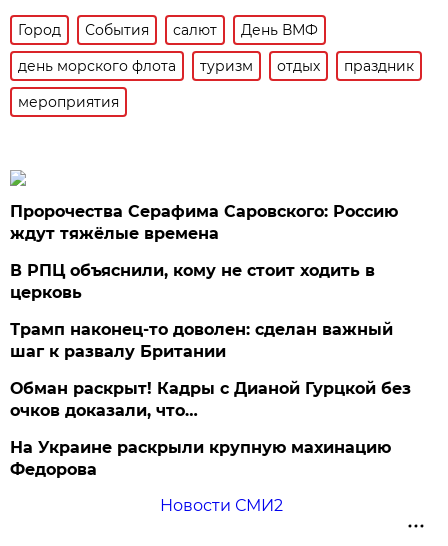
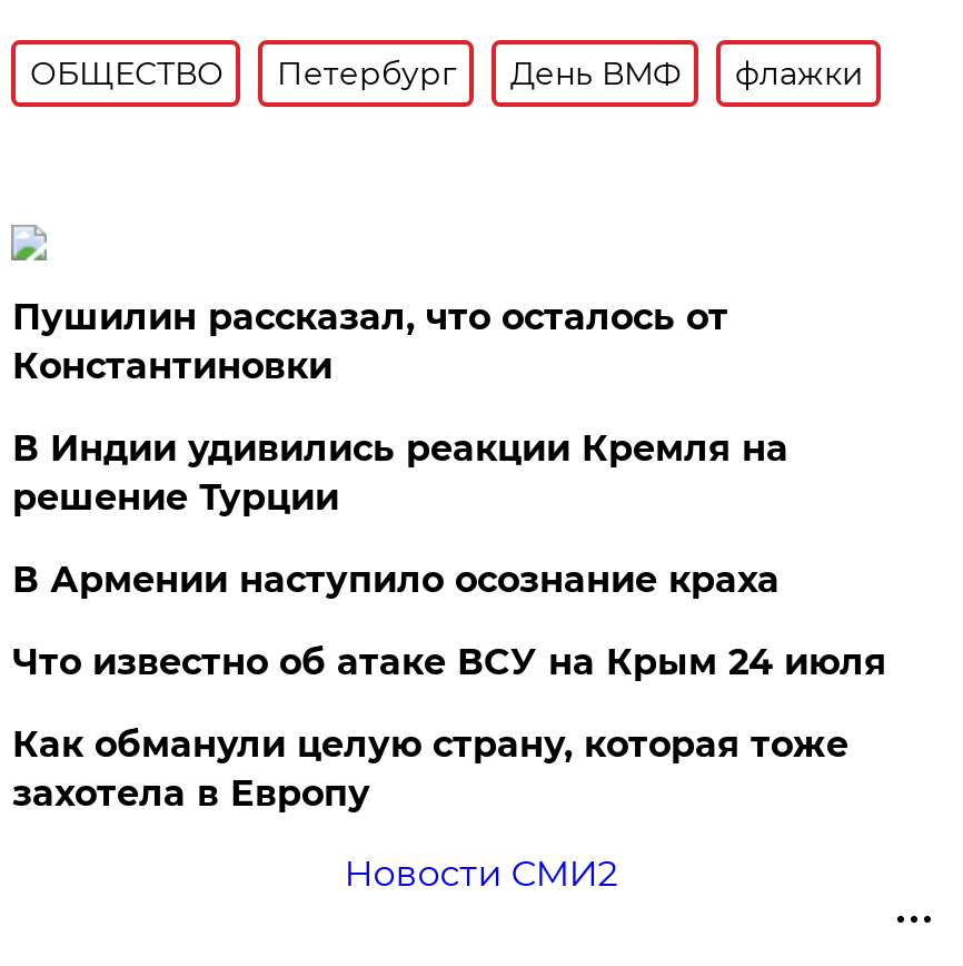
- Город
- События
- салют
+ ОБЩЕСТВО
+ Петербург

- день морского флота
- туризм
- отдых
- праздник
- мероприятия
+ флажки

- Пророчества Серафима Саровского: Россию
- ждут тяжёлые времена
- В РПЦ объяснили, кому не стоит ходить в
- церковь
- Трамп наконец-то доволен: сделан важный
- шаг к развалу Британии
- Обман раскрыт! Кадры с Дианой Гурцкой без
- очков доказали, что…
- На Украине раскрыли крупную махинацию
- Федорова
+ Пушилин рассказал, что осталось от
+ Константиновки
+ В Индии удивились реакции Кремля на
+ решение Турции
+ В Армении наступило осознание краха
+ Что известно об атаке ВСУ на Крым 24 июля
+ Как обманули целую страну, которая тоже
+ захотела в Европу
